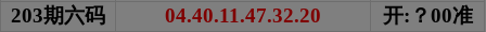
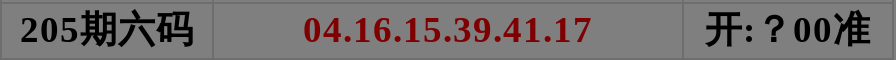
- 203期六码
+ 205期六码

- 04.40.11.47.32.20
+ 04.16.15.39.41.17
